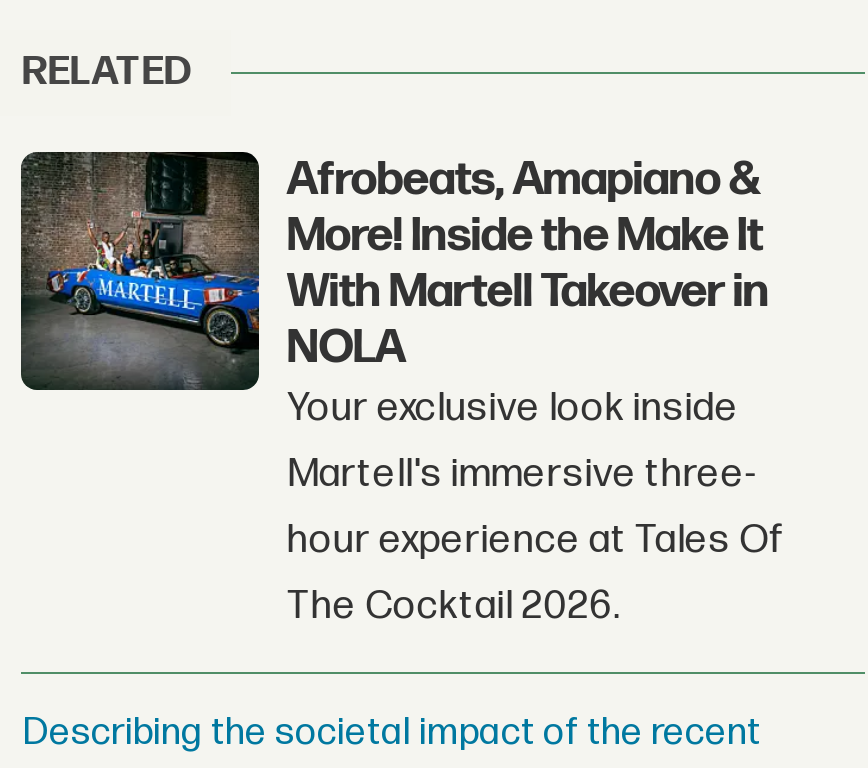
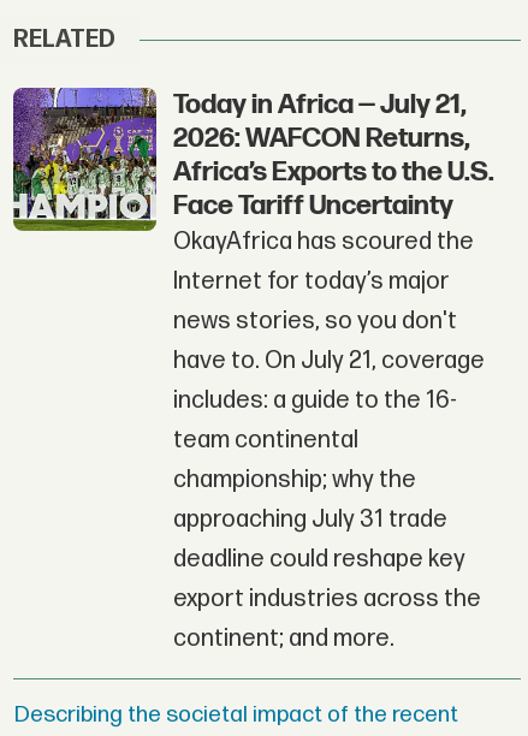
- [image]
- Afrobeats, Amapiano &
- More! Inside the Make It
- With Martell Takeover in
- NOLA
- Your exclusive look inside
- Martell's immersive three-
- hour experience at Tales Of
- The Cocktail 2026.
+ [image]
+ Today in Africa — July 21,
+ 2026: WAFCON Returns,
+ Africa’s Exports to the U.S.
+ Face Tariff Uncertainty
+ OkayAfrica has scoured the
+ Internet for today’s major
+ news stories, so you don't
+ have to. On July 21, coverage
+ includes: a guide to the 16-
+ team continental
+ championship; why the
+ approaching July 31 trade
+ deadline could reshape key
+ export industries across the
+ continent; and more.
